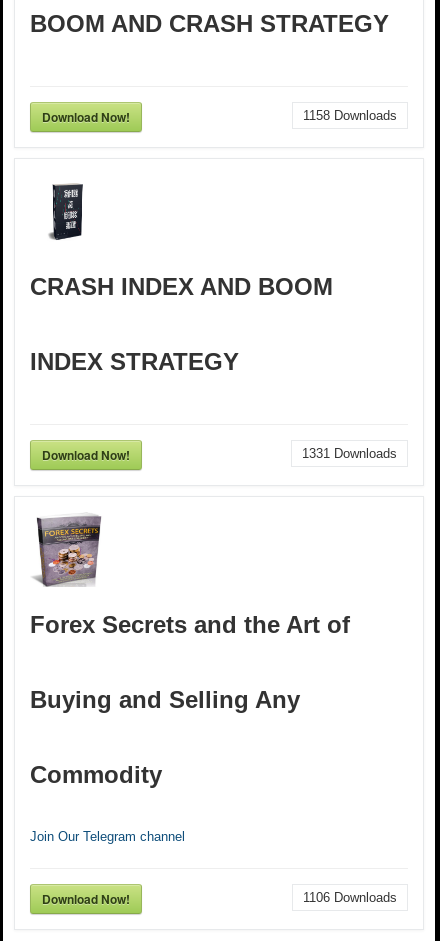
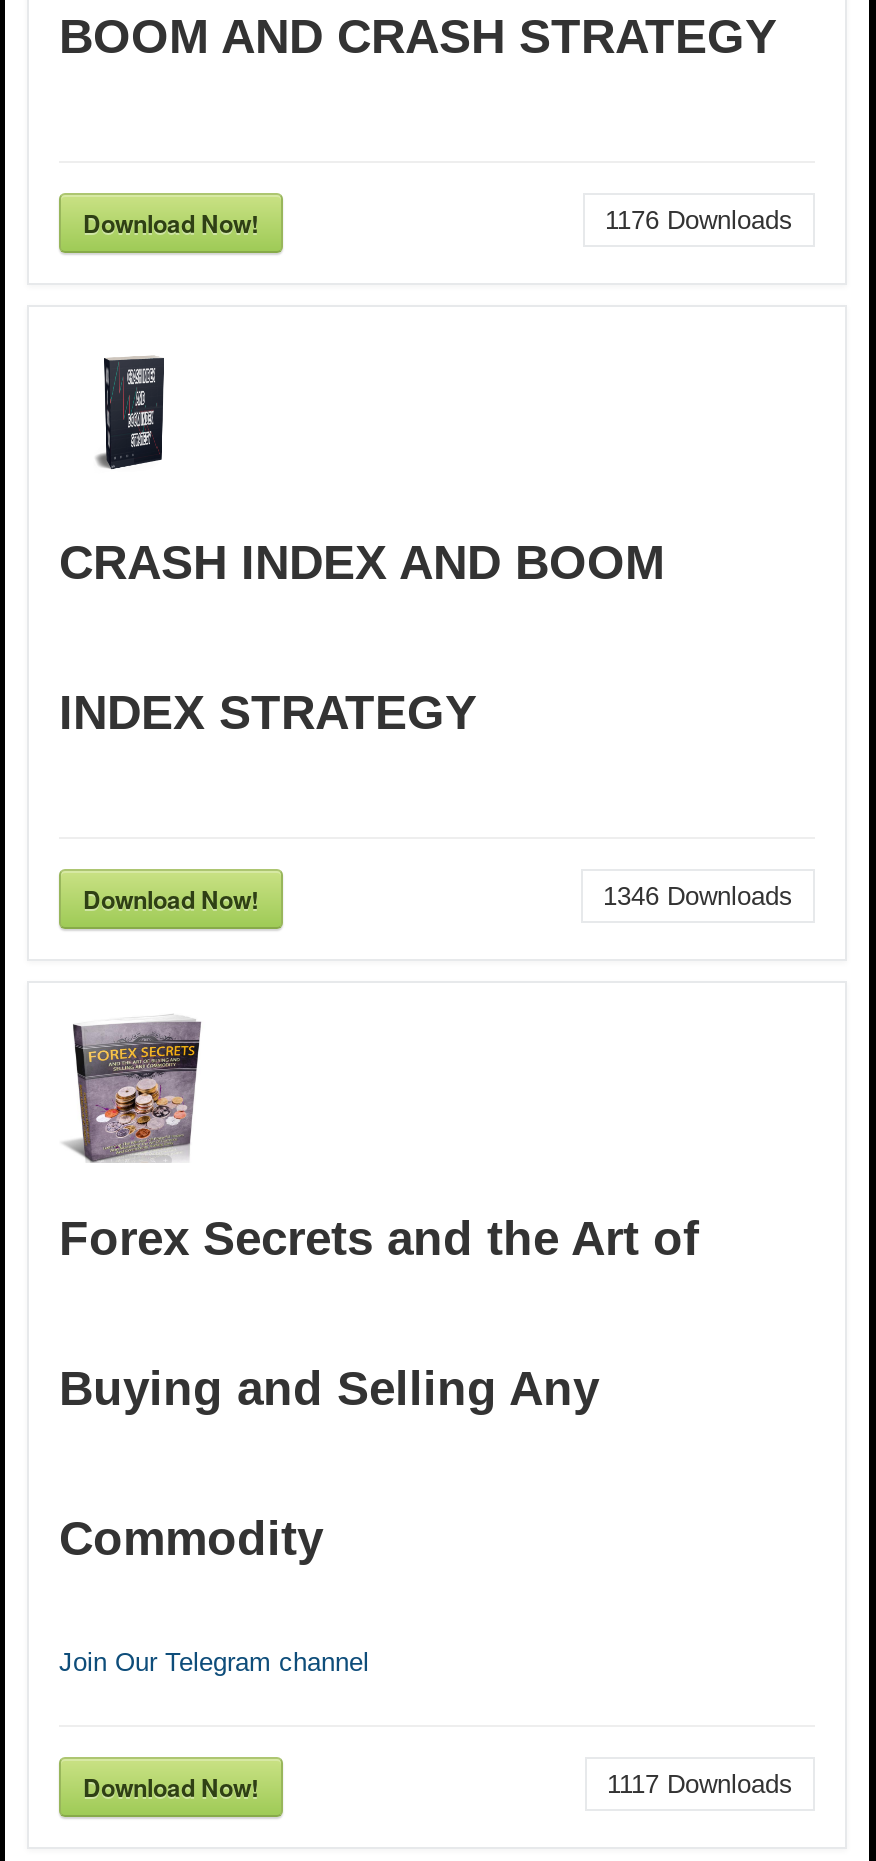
- 1158 Downloads
+ 1176 Downloads

- 1331 Downloads
+ 1346 Downloads

- 1106 Downloads
+ 1117 Downloads
